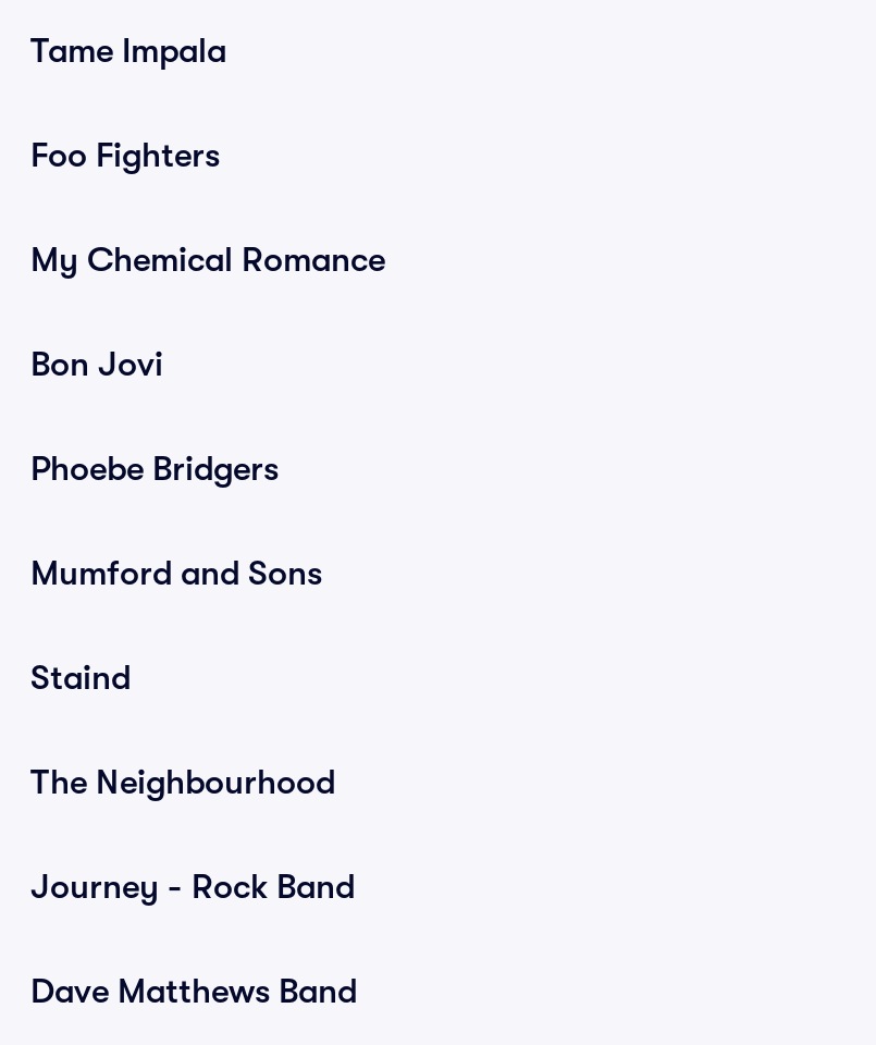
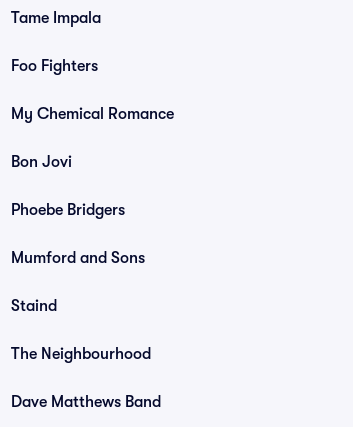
- Journey - Rock Band
